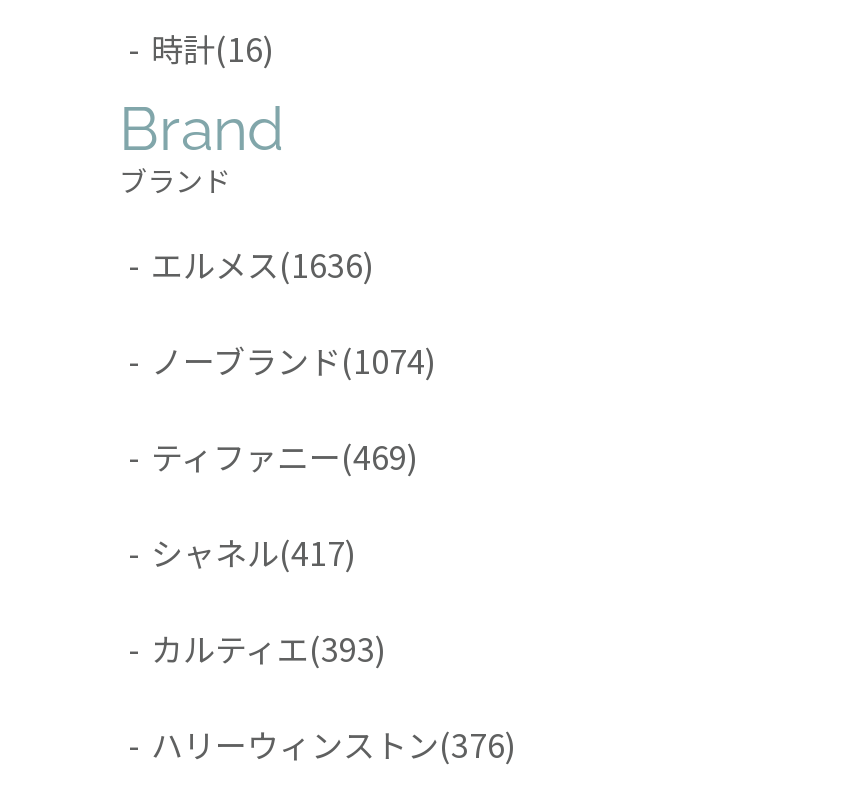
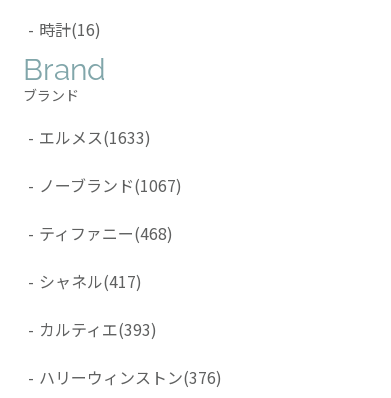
- - エルメス(1636)
+ - エルメス(1633)

- - ノーブランド(1074)
+ - ノーブランド(1067)

- - ティファニー(469)
+ - ティファニー(468)
